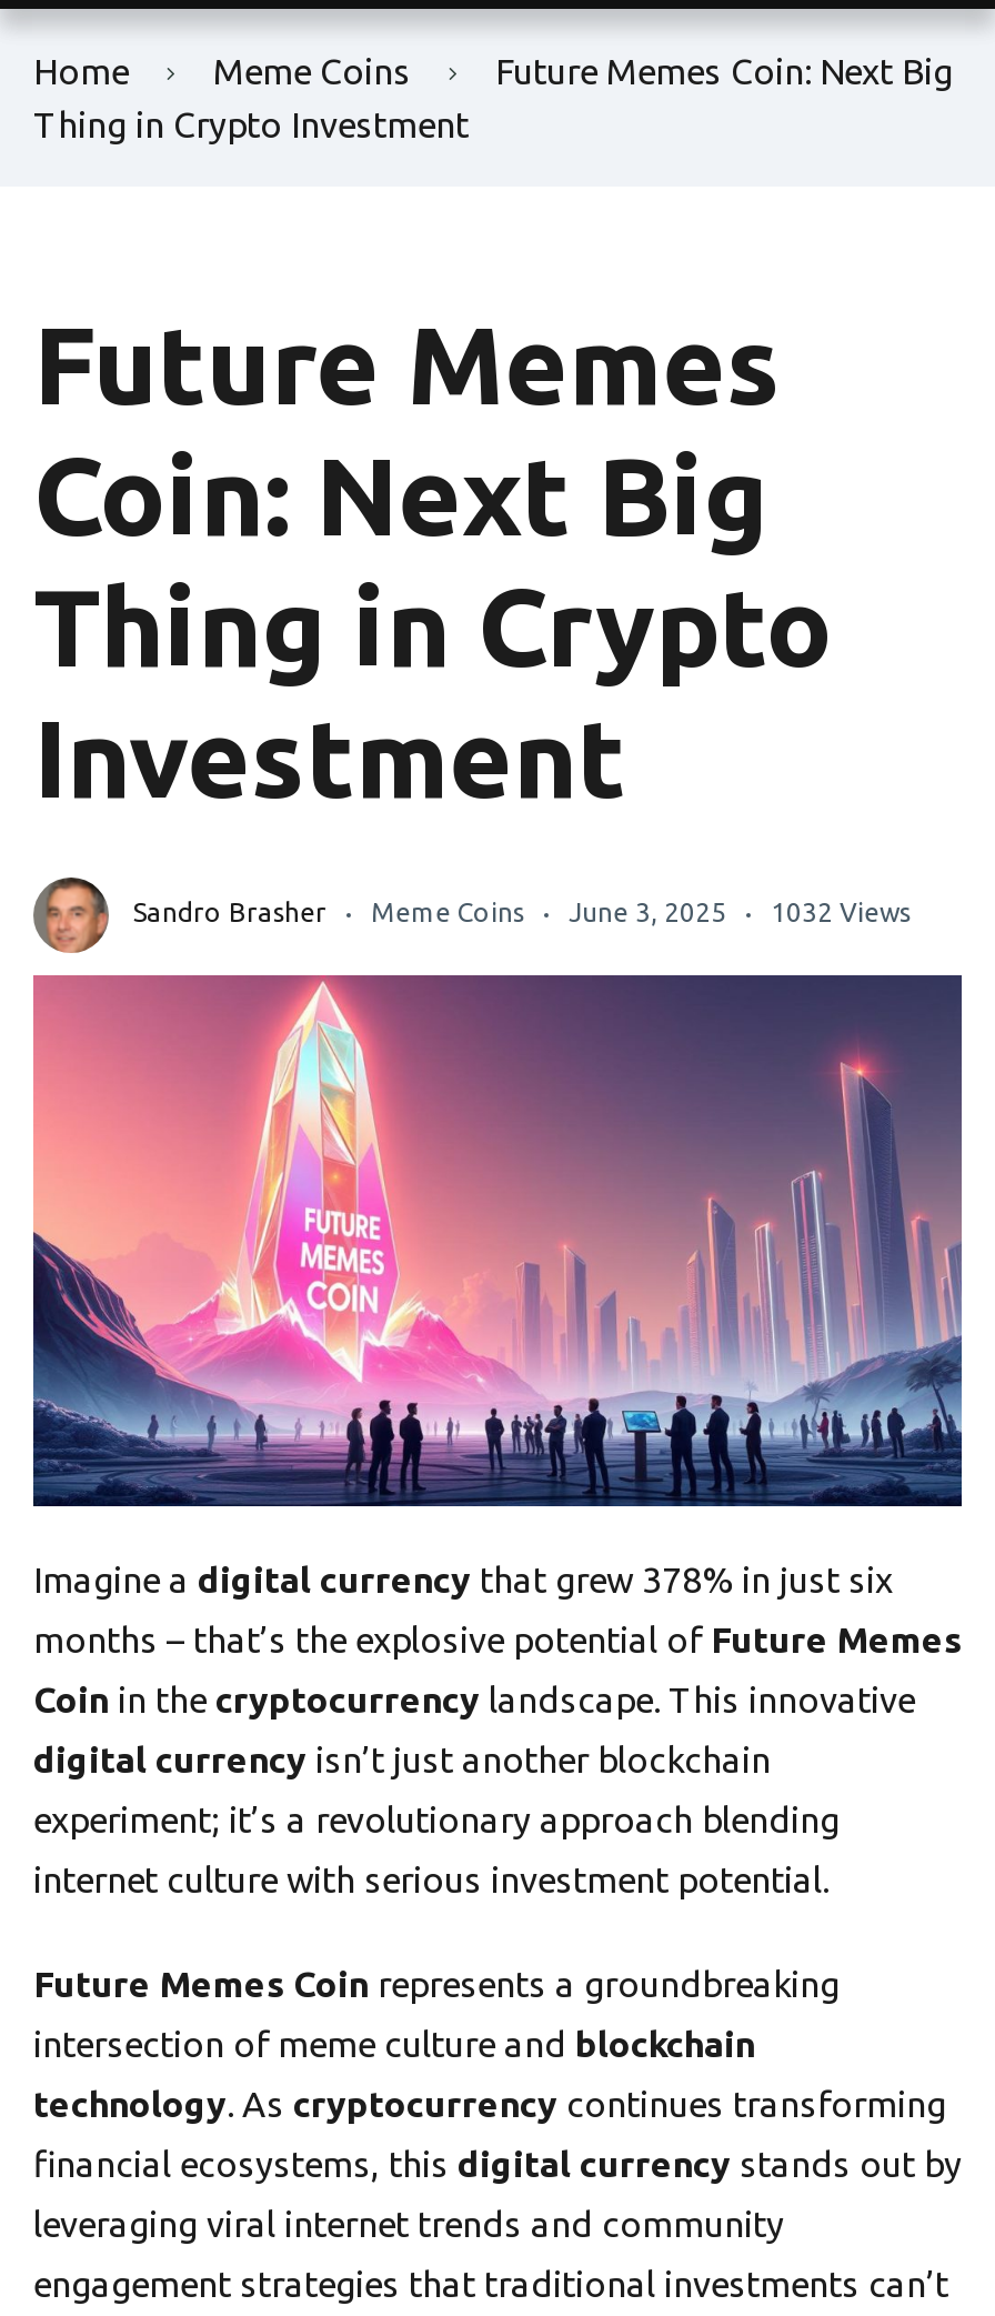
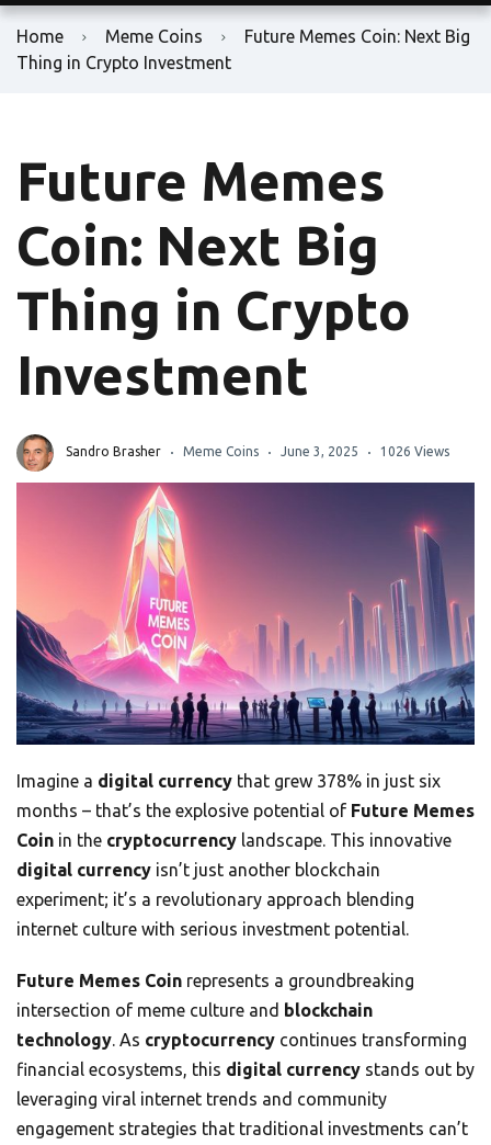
- Sandro Brasher Meme Coins June 3, 2025 1032 Views
+ Sandro Brasher Meme Coins June 3, 2025 1026 Views
